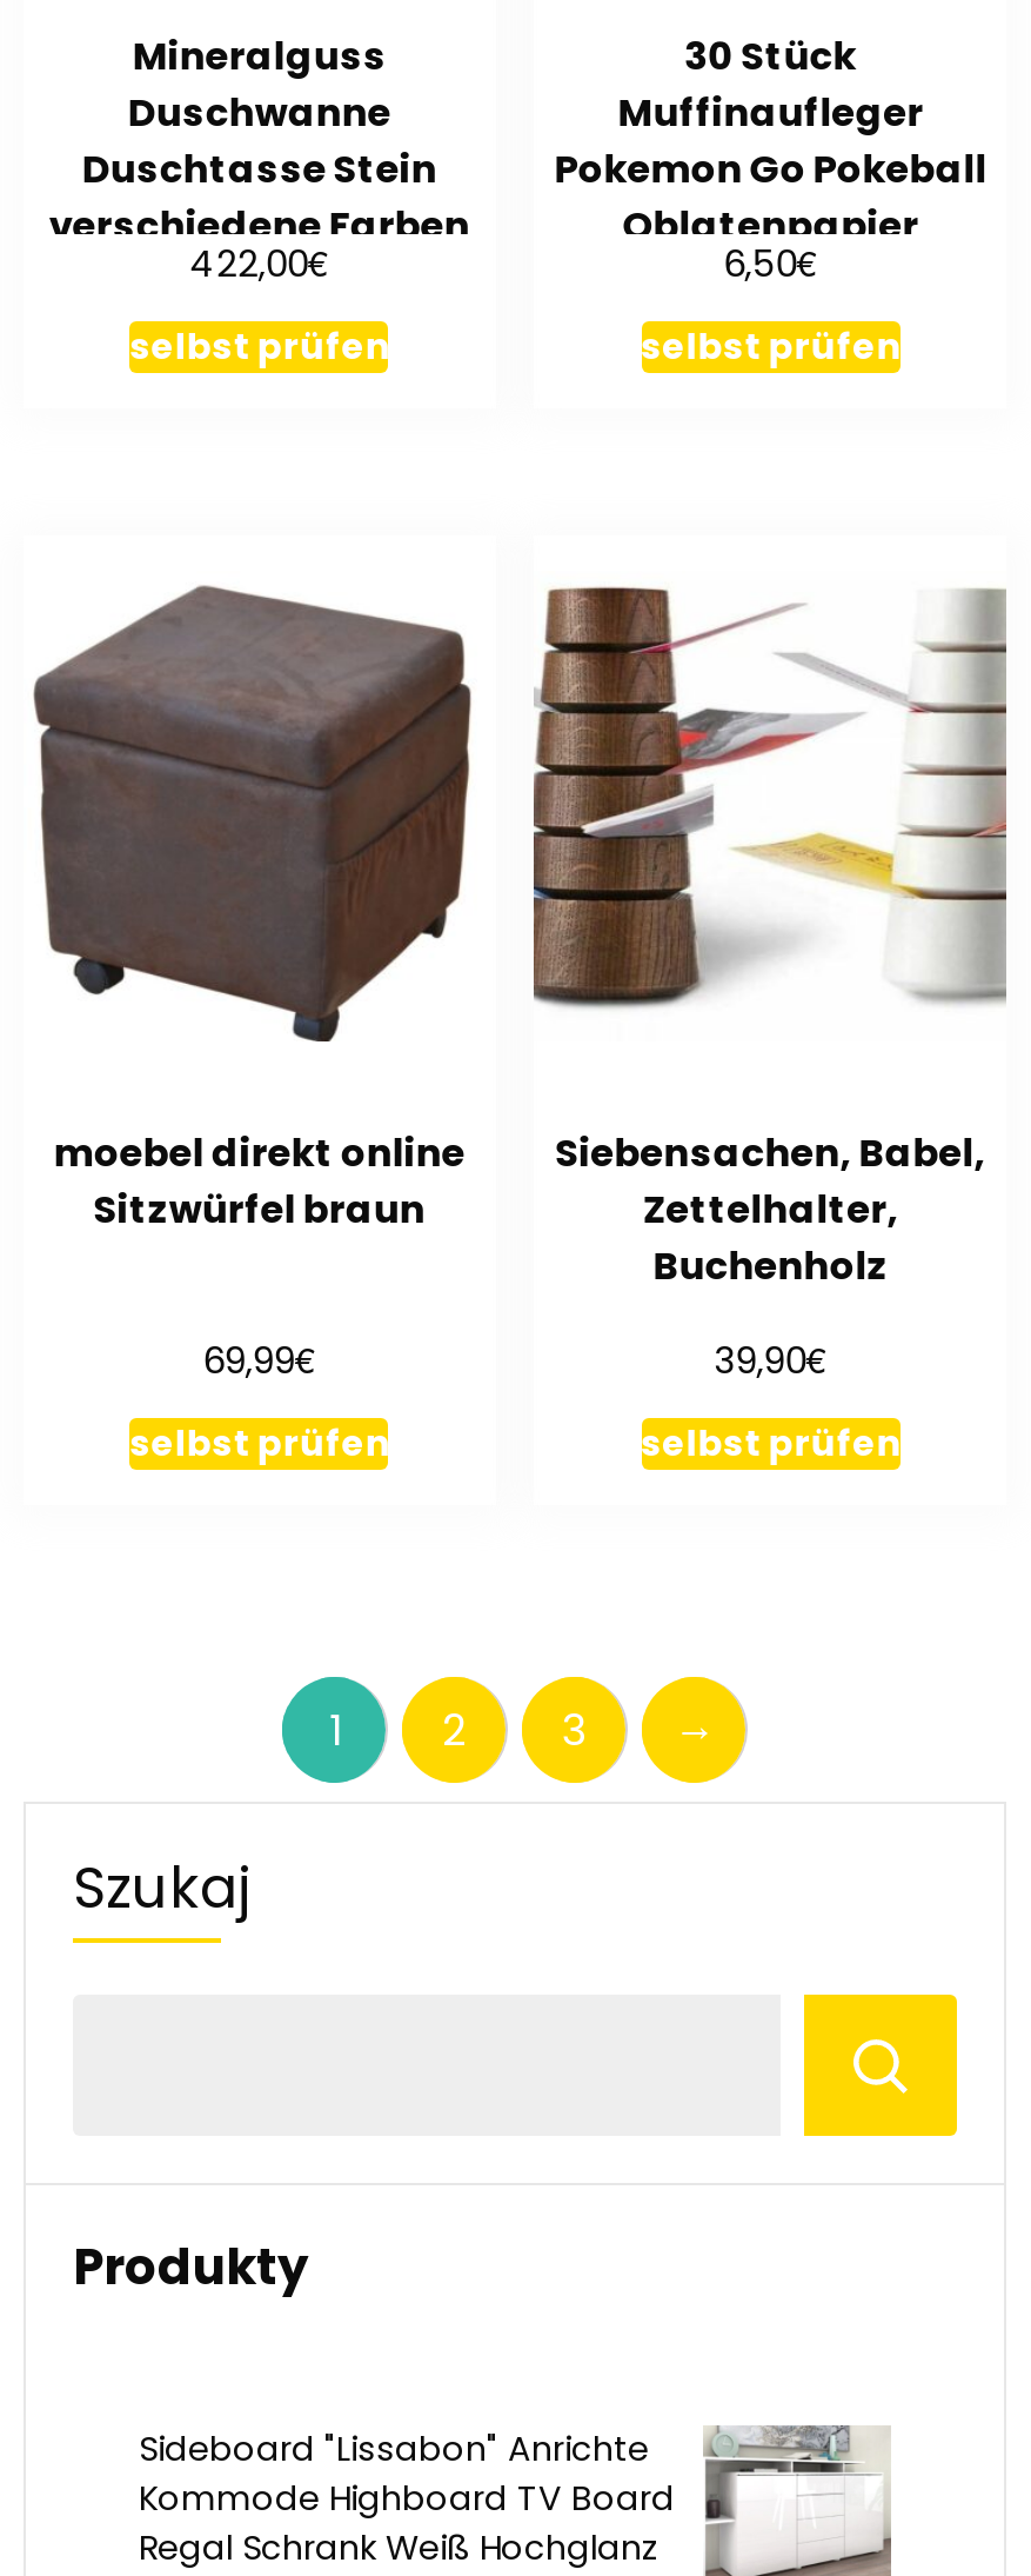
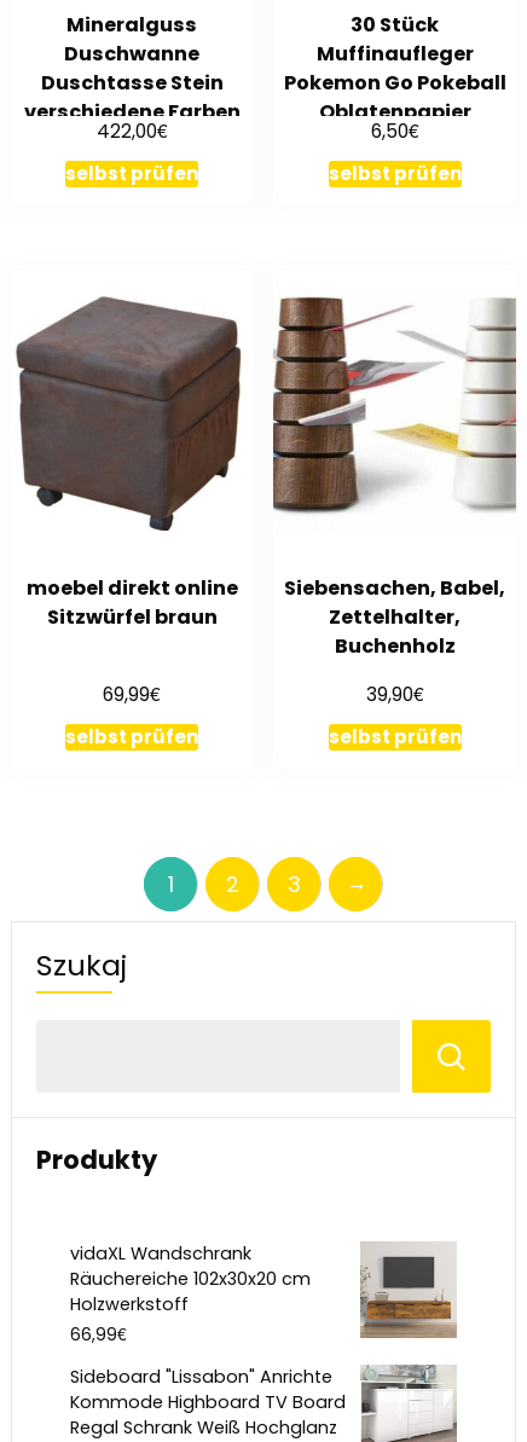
+ vidaXL Wandschrank
+ Räuchereiche 102x30x20 cm
+ Holzwerkstoff
+ 66,99€

+ [image]
